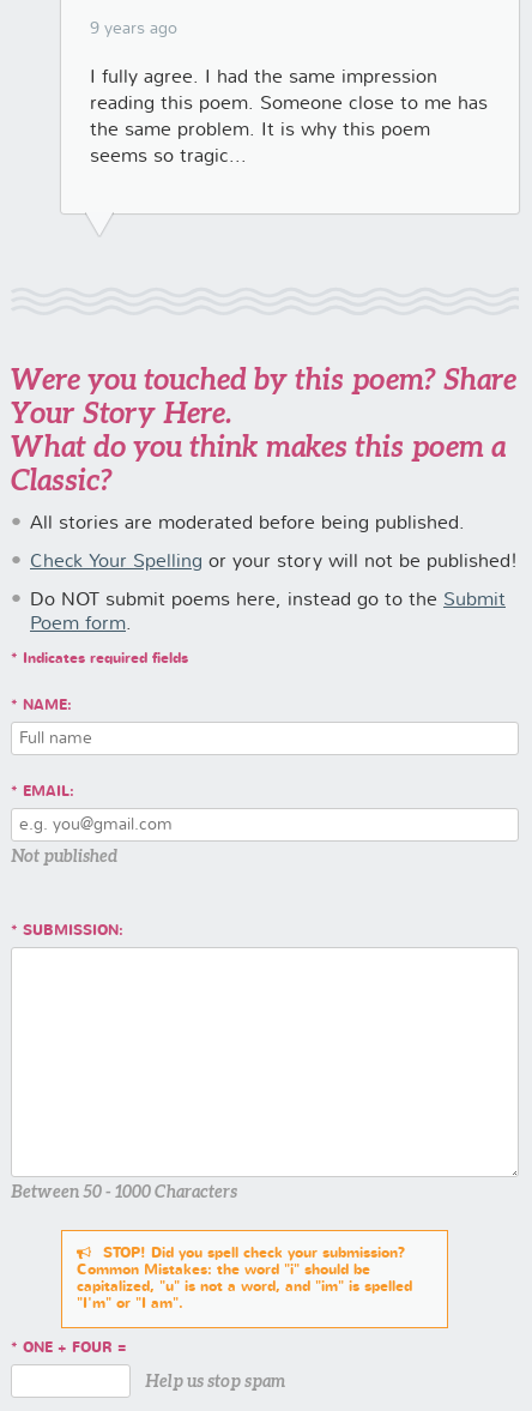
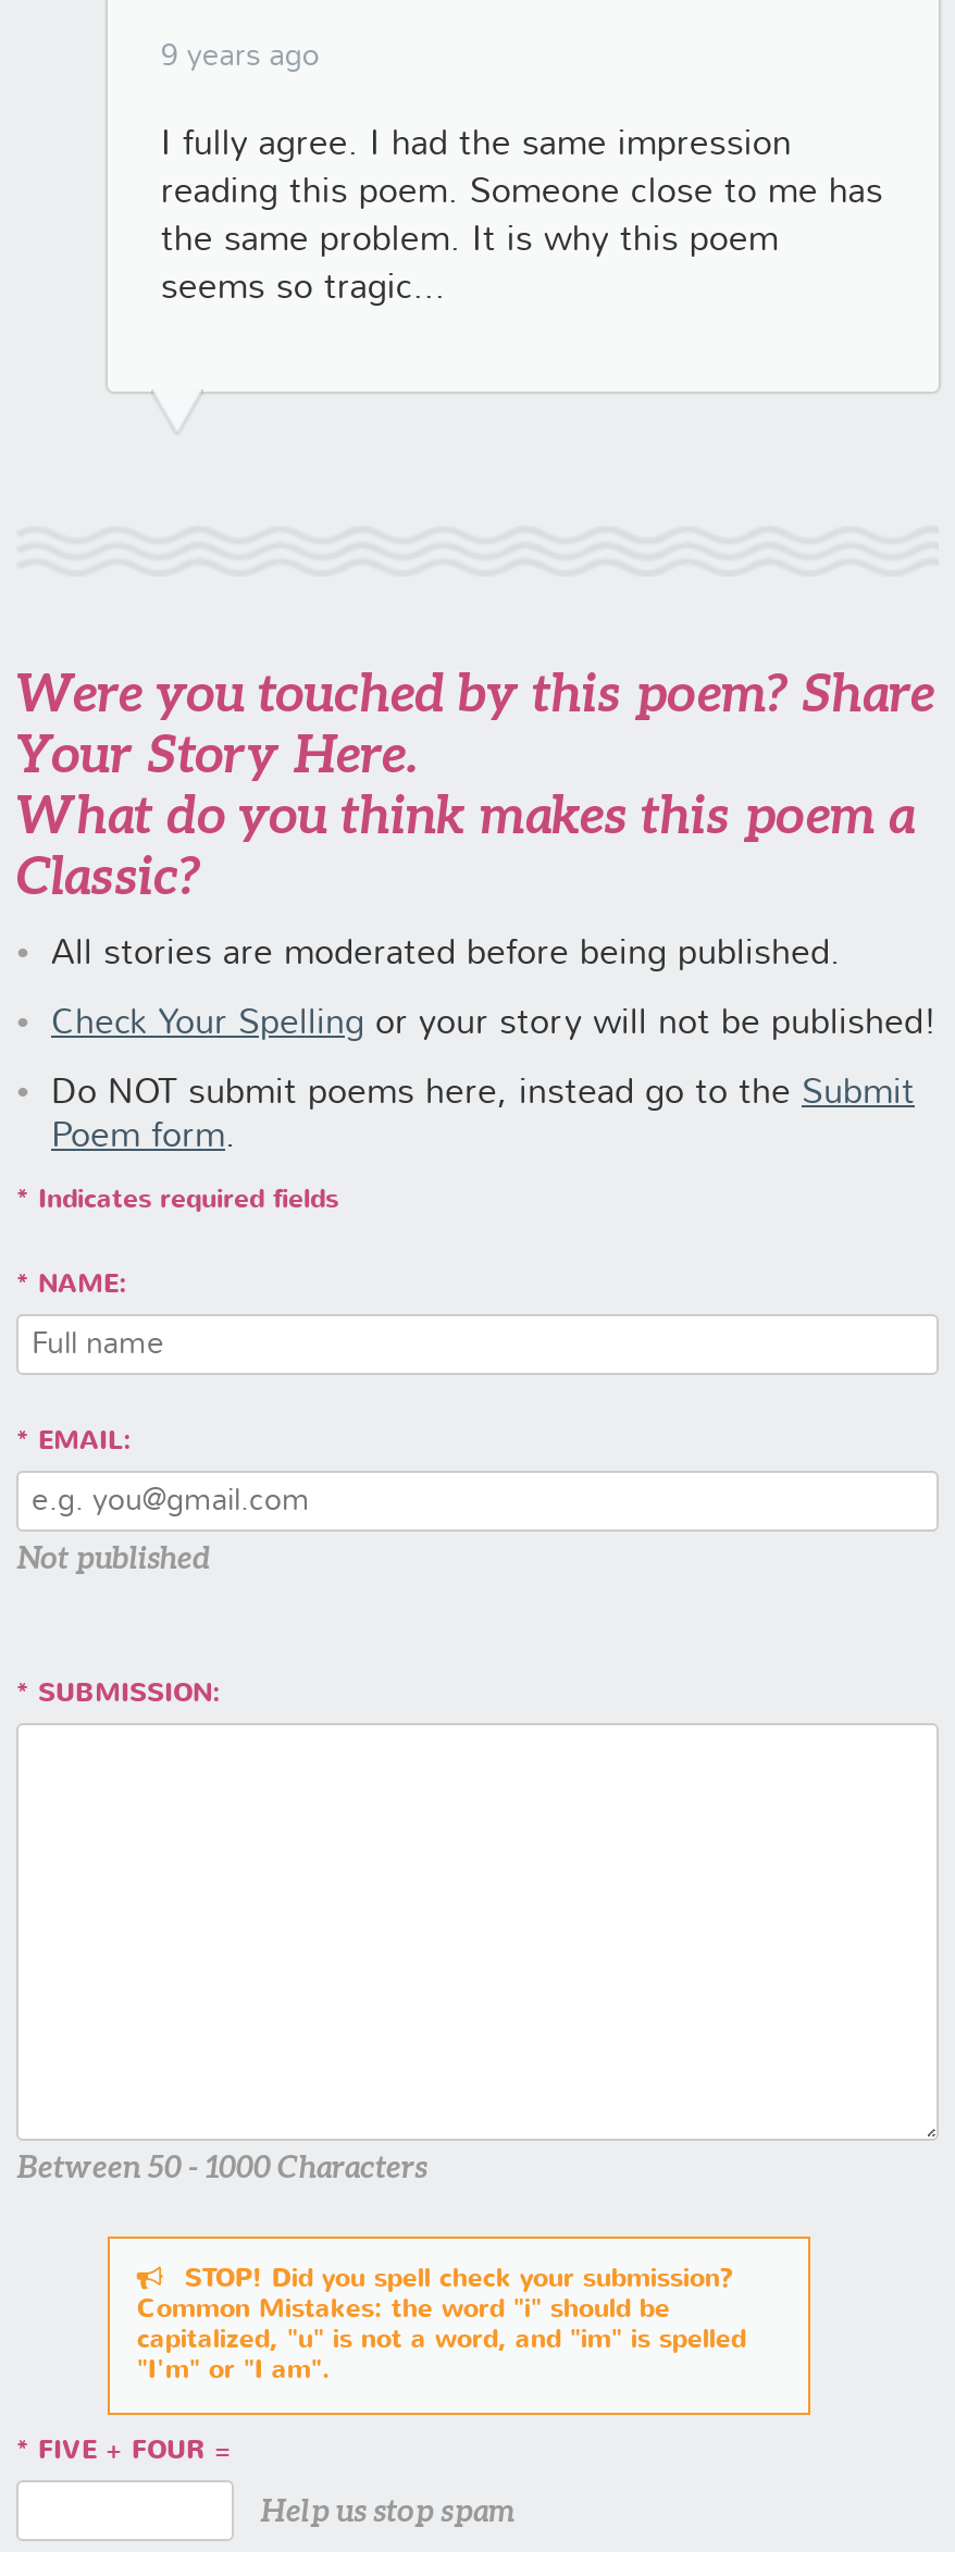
- ONE + FOUR =
+ FIVE + FOUR =
